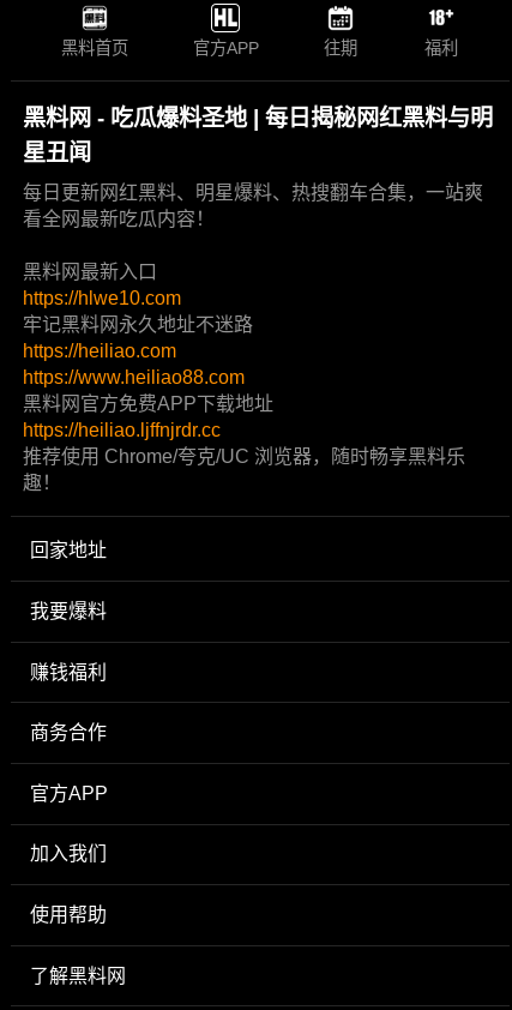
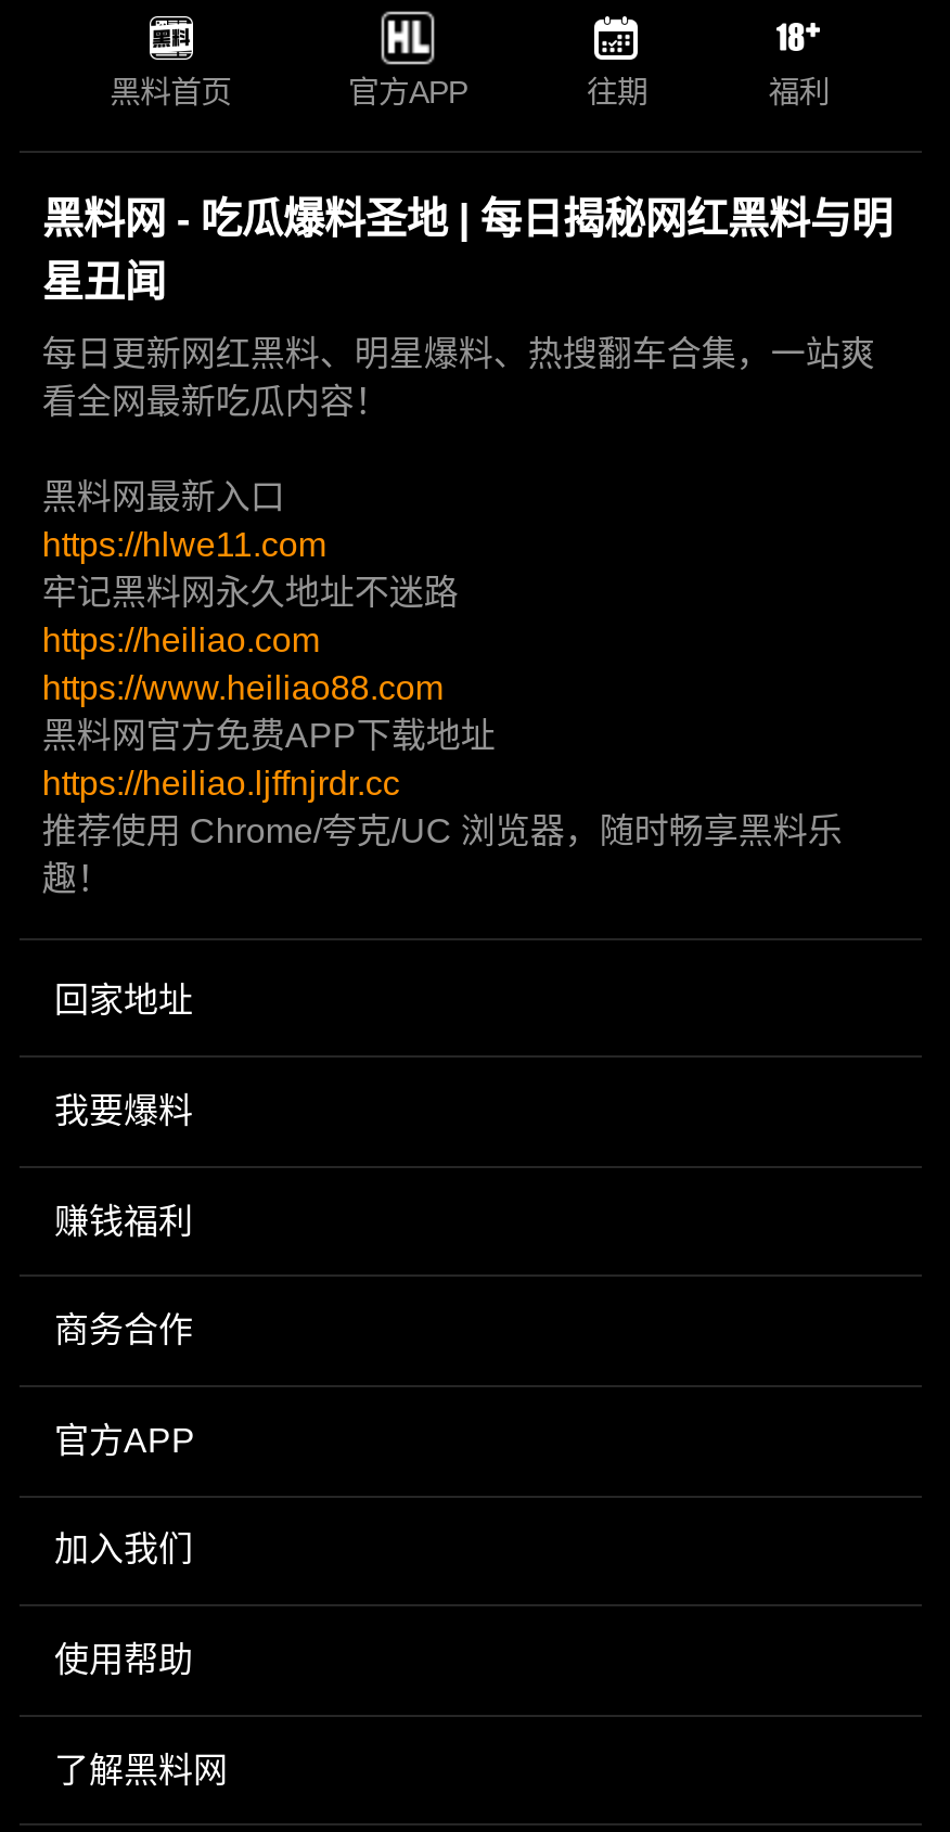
- https://hlwe10.com
+ https://hlwe11.com
